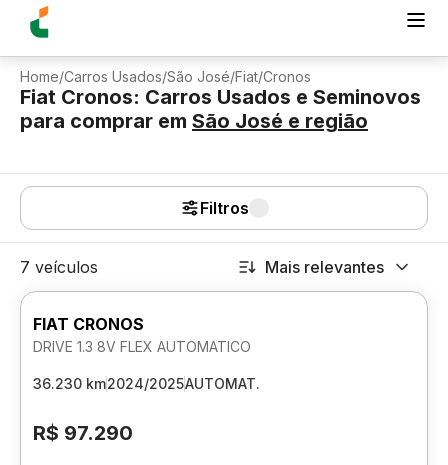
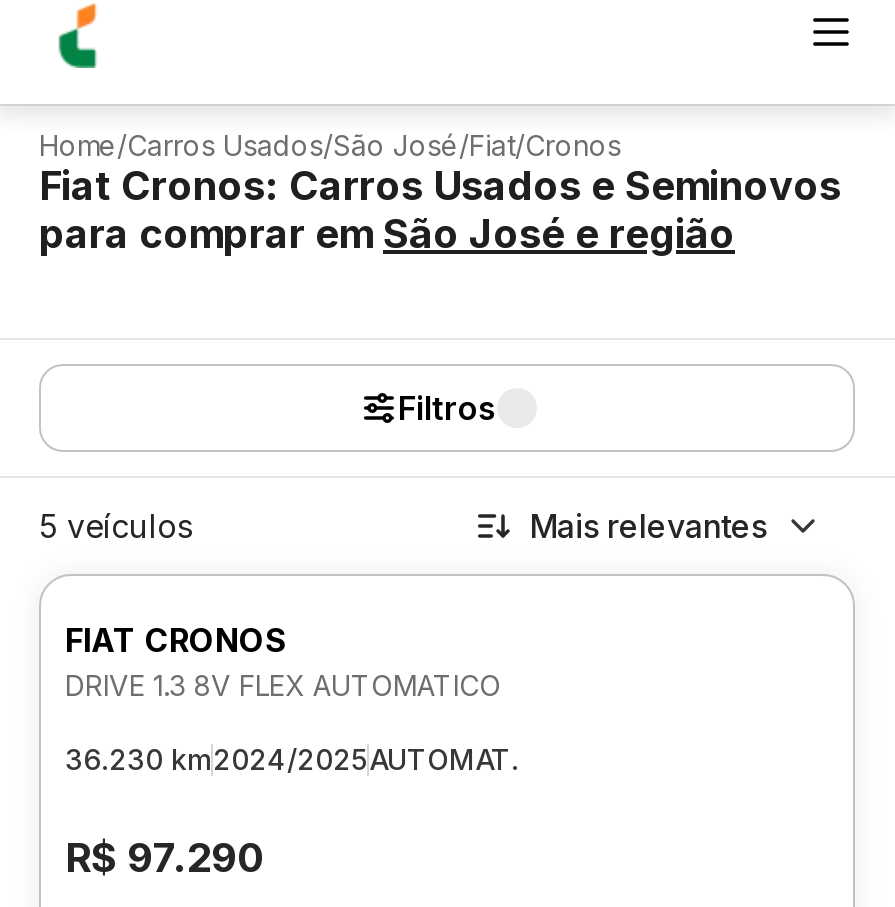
- 7 veículos
+ 5 veículos
